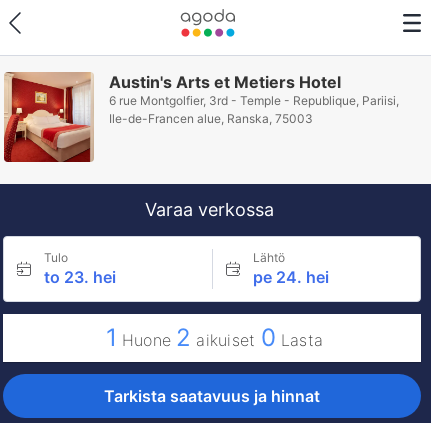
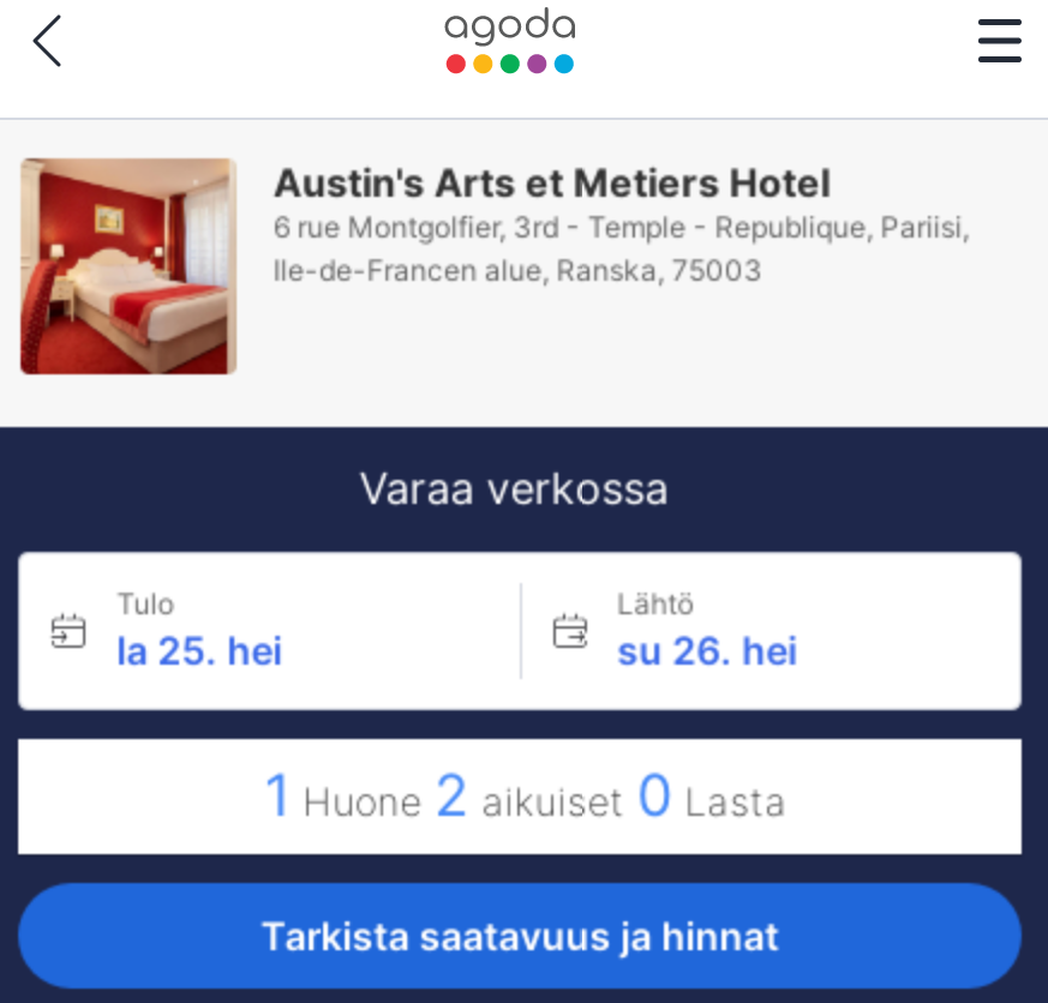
- to 23. hei
+ la 25. hei

- pe 24. hei
+ su 26. hei
